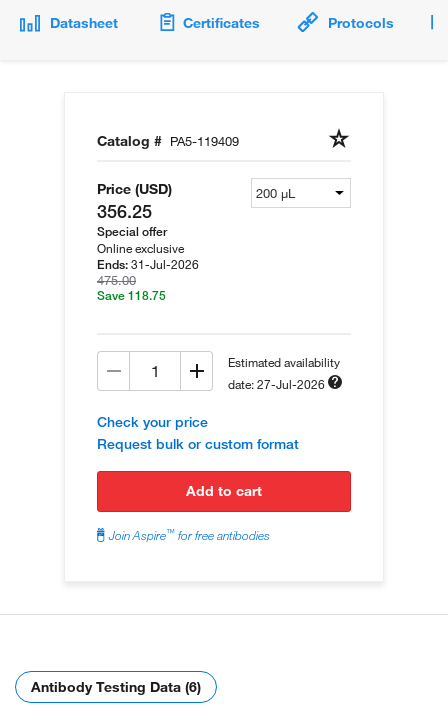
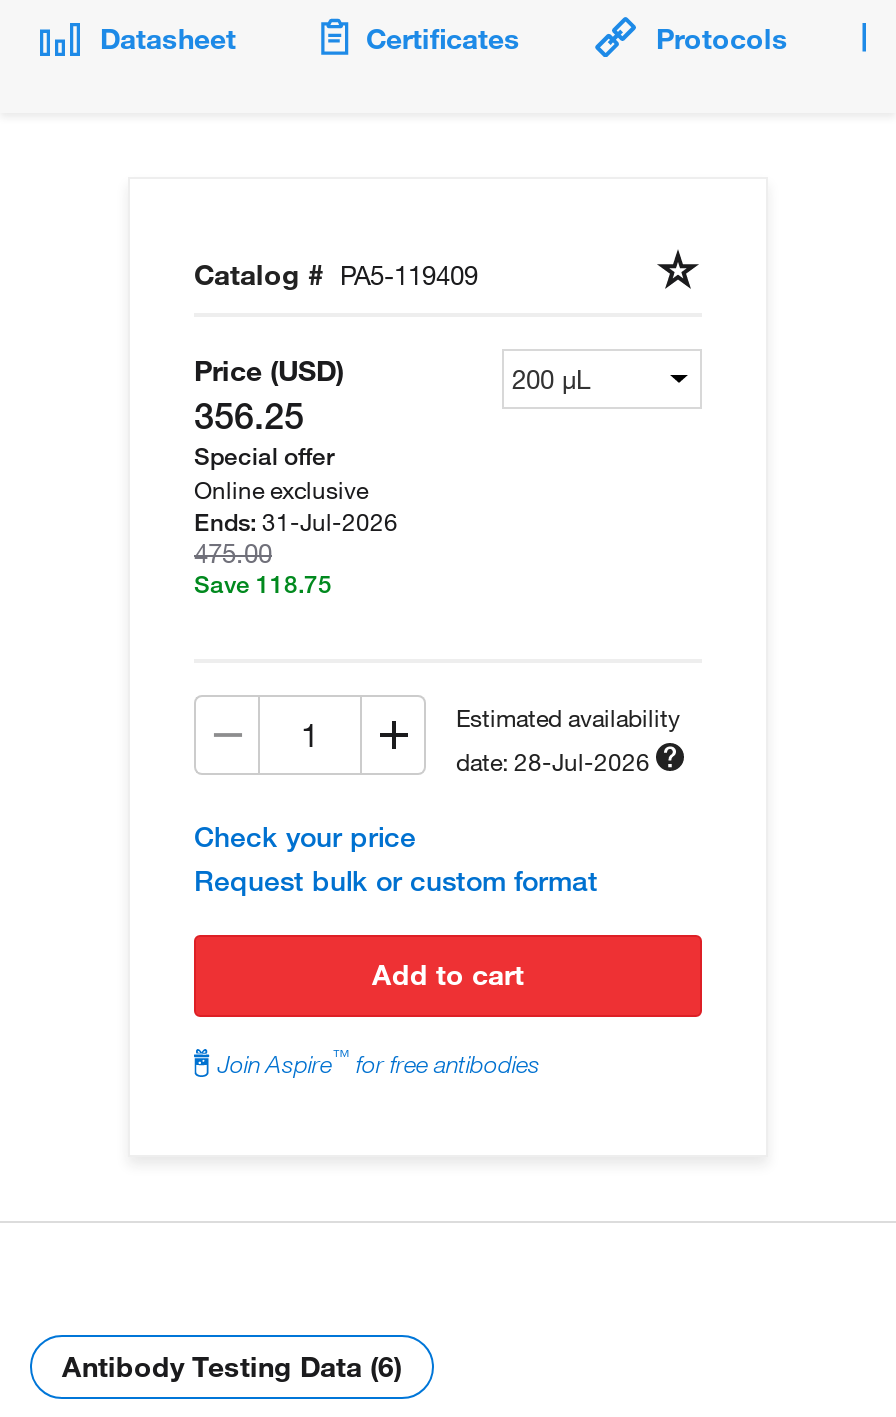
- date: 27-Jul-2026
+ date: 28-Jul-2026
